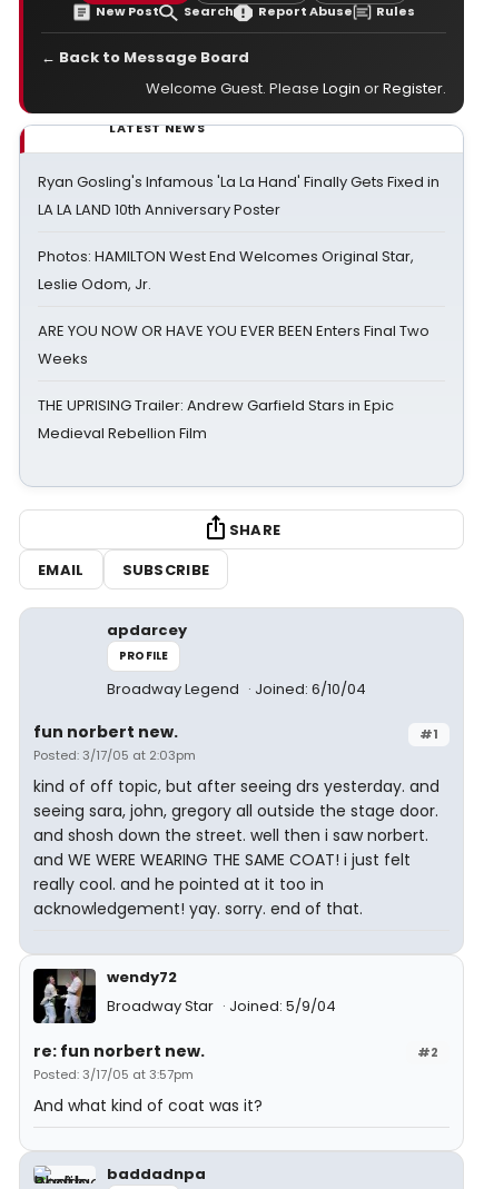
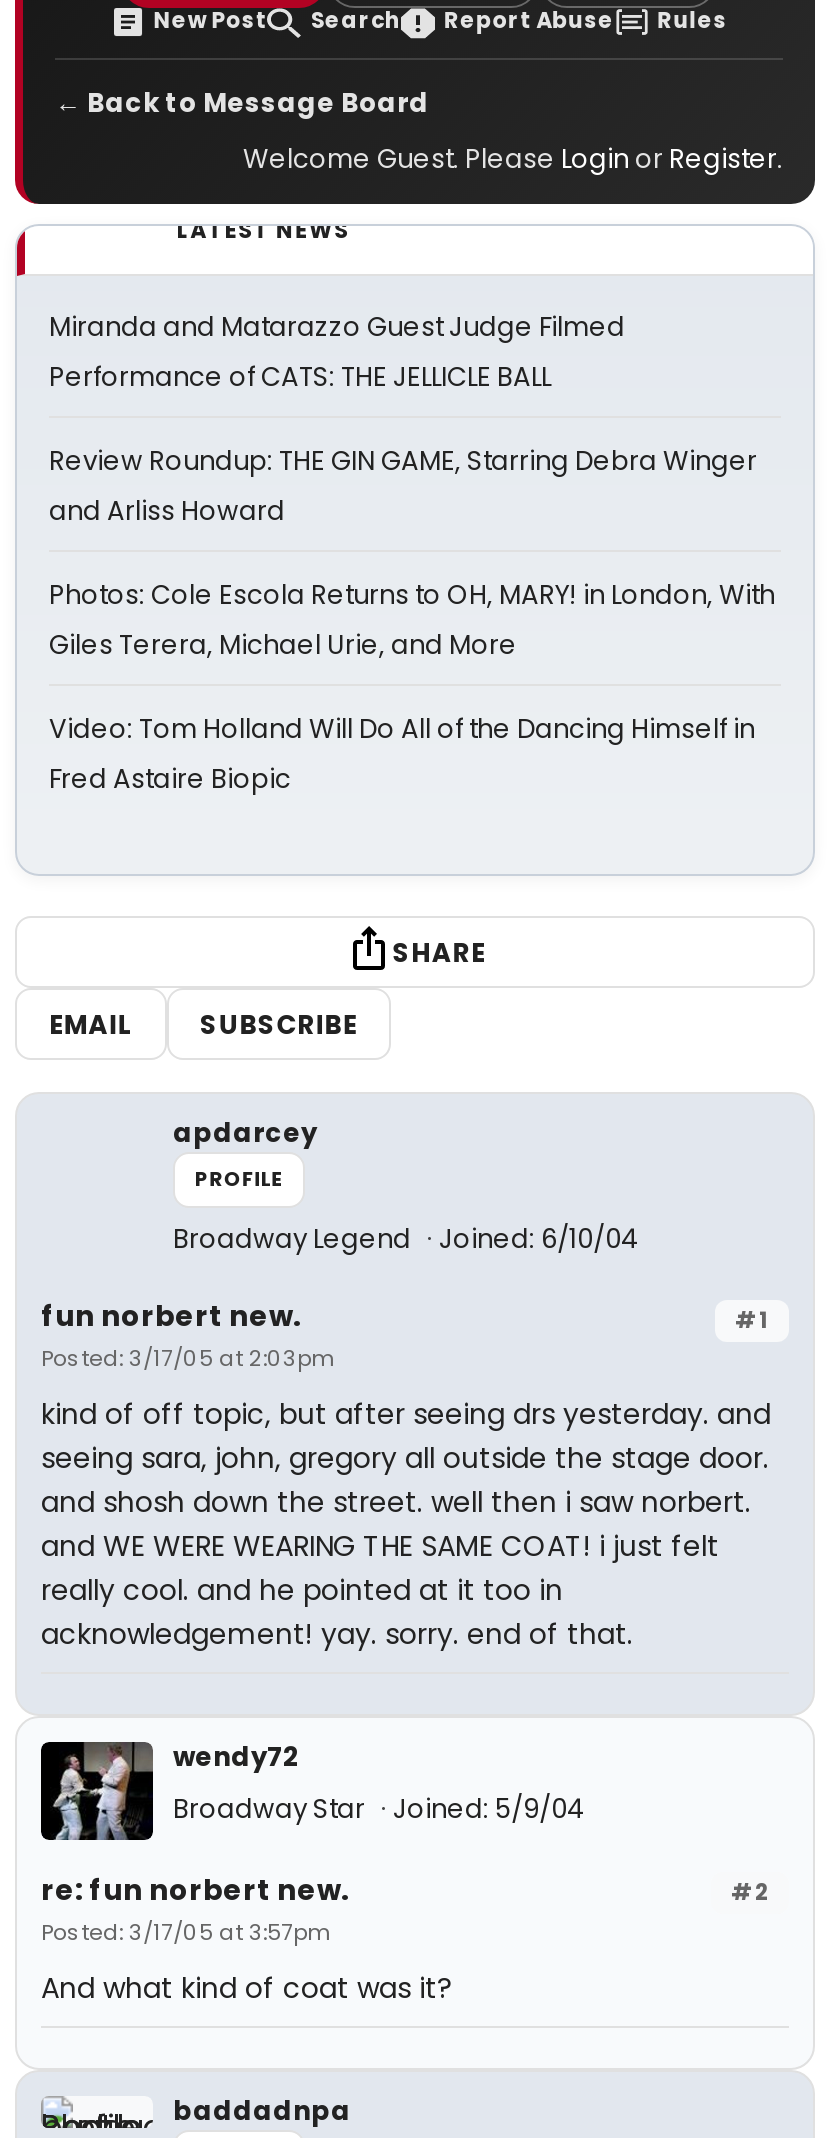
- Ryan Gosling's Infamous 'La La Hand' Finally Gets Fixed in
- LA LA LAND 10th Anniversary Poster
+ Miranda and Matarazzo Guest Judge Filmed
+ Performance of CATS: THE JELLICLE BALL

- Photos: HAMILTON West End Welcomes Original Star,
- Leslie Odom, Jr.
+ Review Roundup: THE GIN GAME, Starring Debra Winger
+ and Arliss Howard

- ARE YOU NOW OR HAVE YOU EVER BEEN Enters Final Two
- Weeks
+ Photos: Cole Escola Returns to OH, MARY! in London, With
+ Giles Terera, Michael Urie, and More

- THE UPRISING Trailer: Andrew Garfield Stars in Epic
- Medieval Rebellion Film
+ Video: Tom Holland Will Do All of the Dancing Himself in
+ Fred Astaire Biopic
